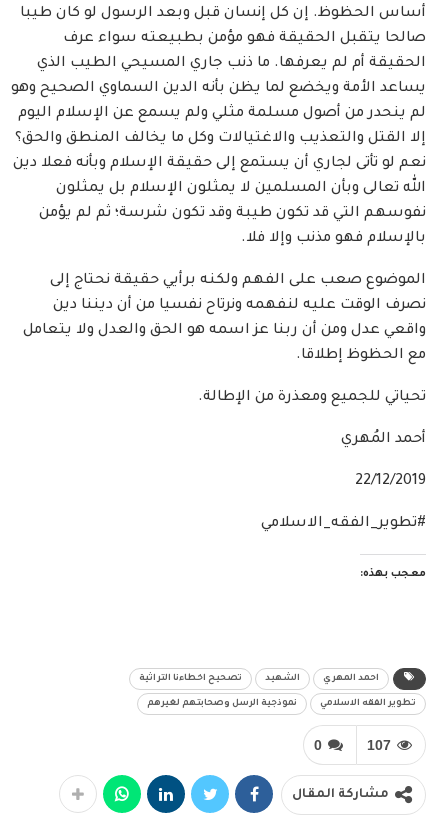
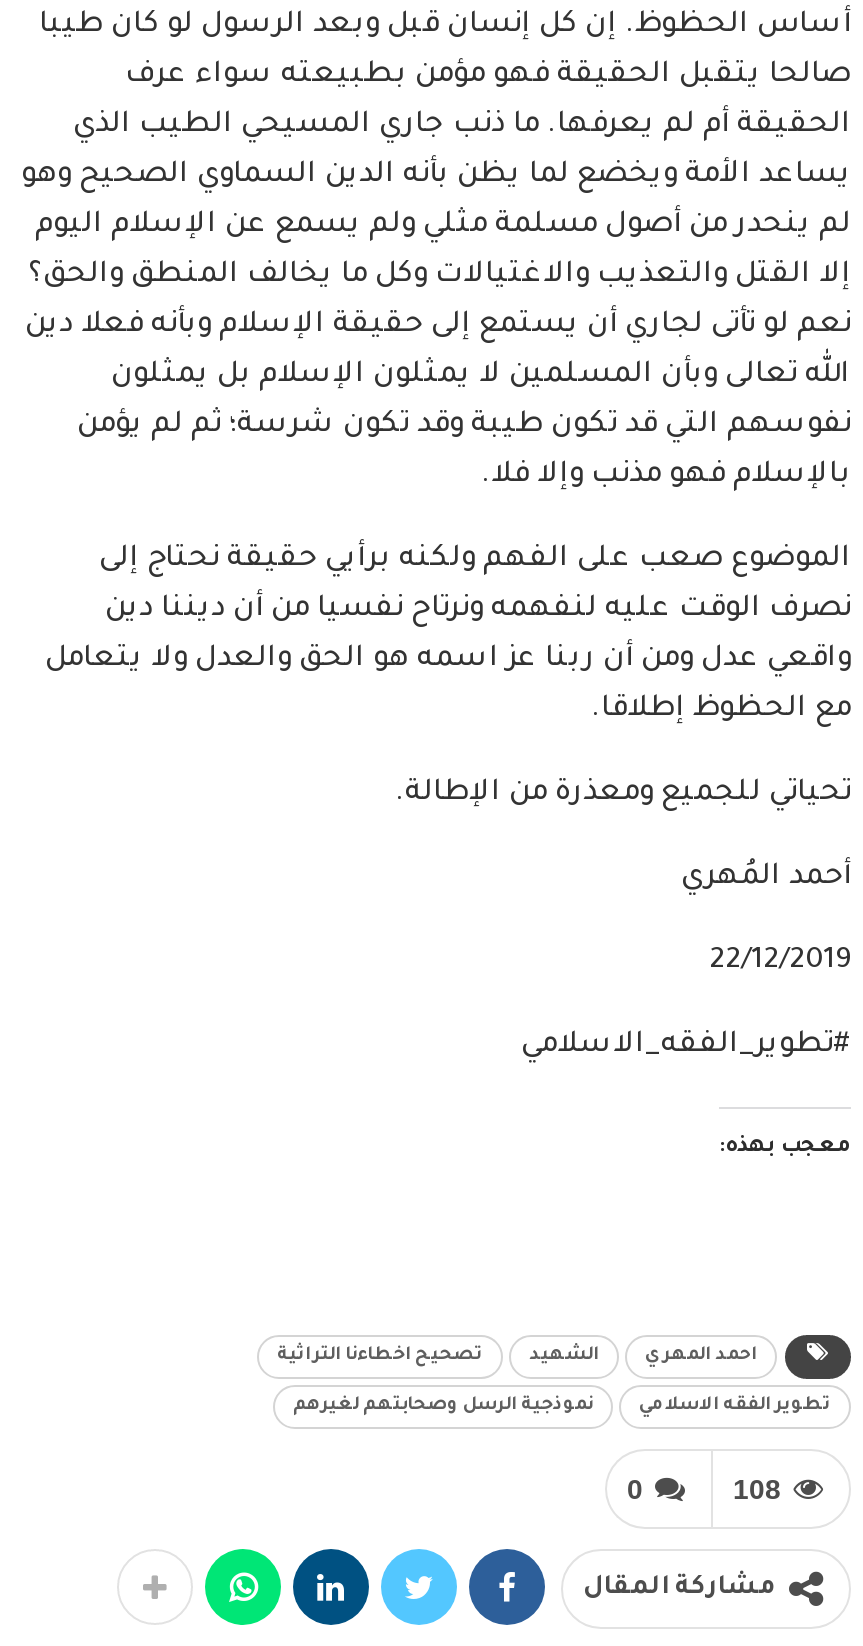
- 107
+ 108
